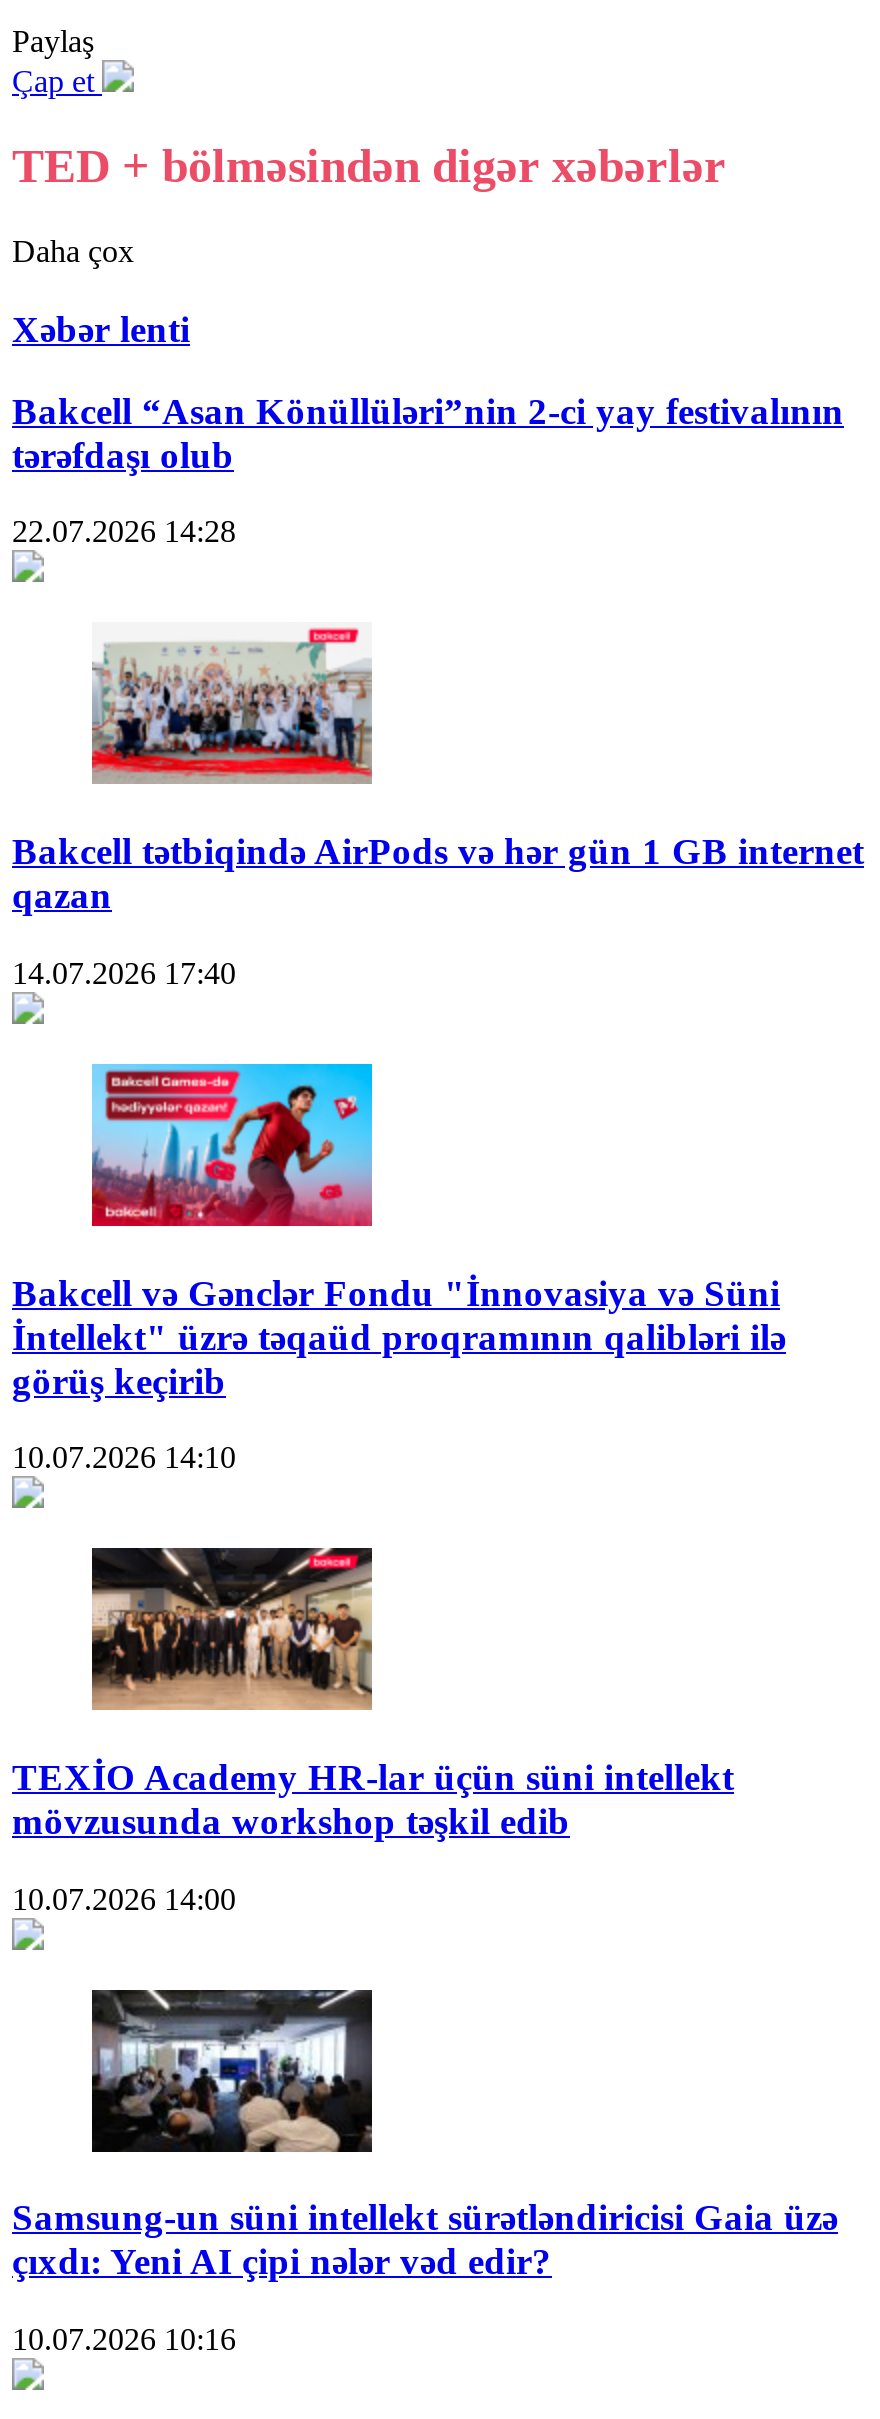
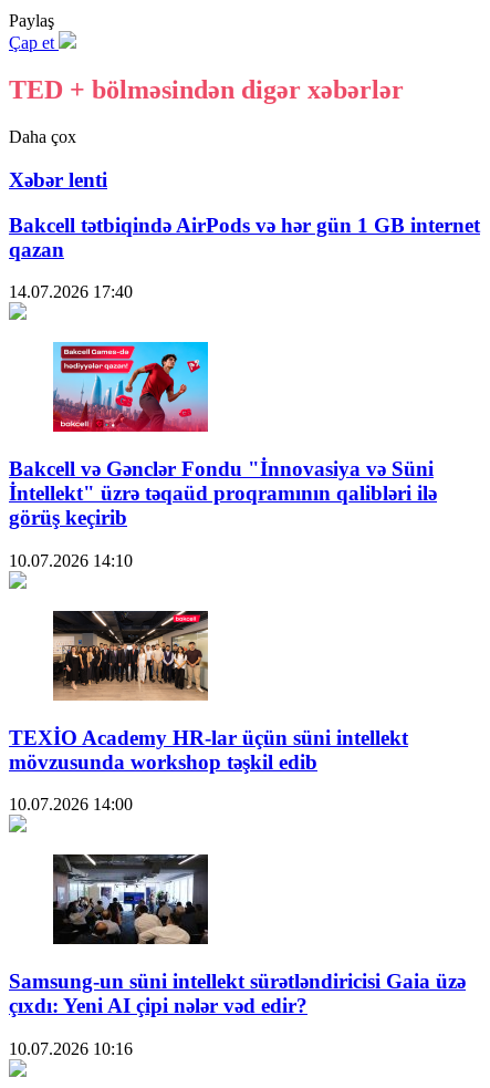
- Bakcell “Asan Könüllüləri”nin 2-ci yay festivalının
- tərəfdaşı olub
- 22.07.2026 14:28

- [image]
